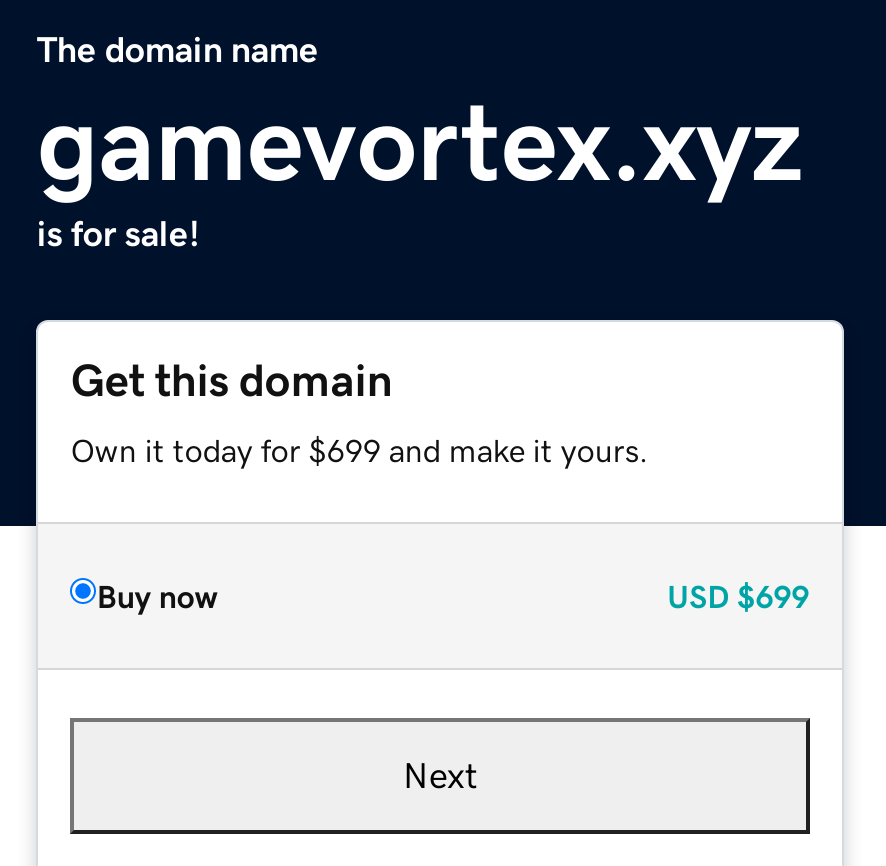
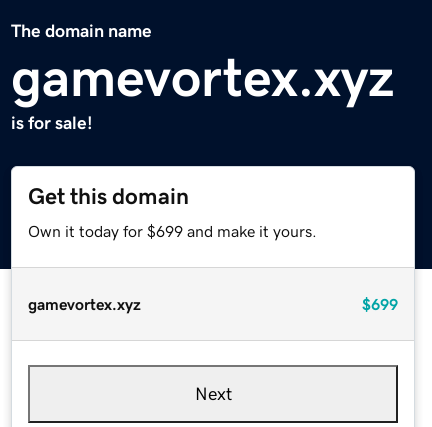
- Buy now
- USD $699
+ gamevortex.xyz
+ $699
